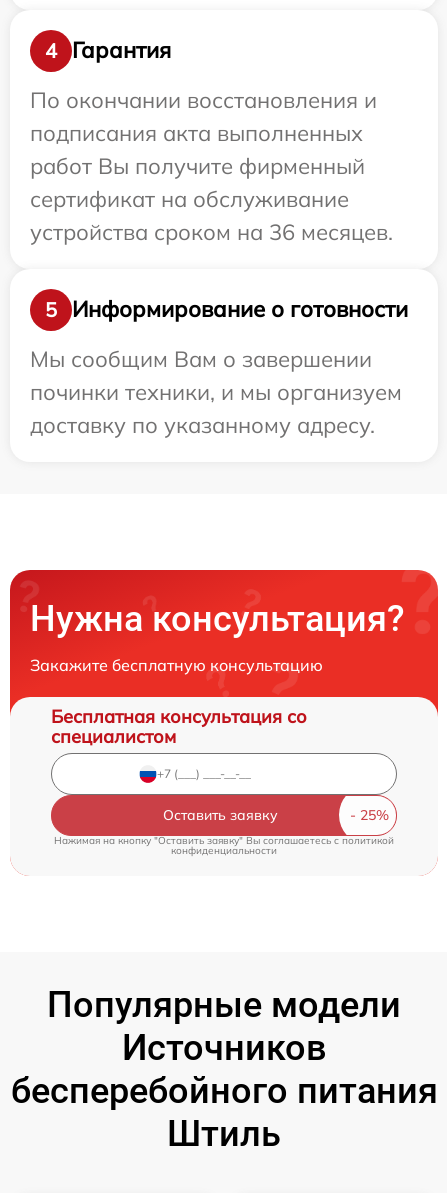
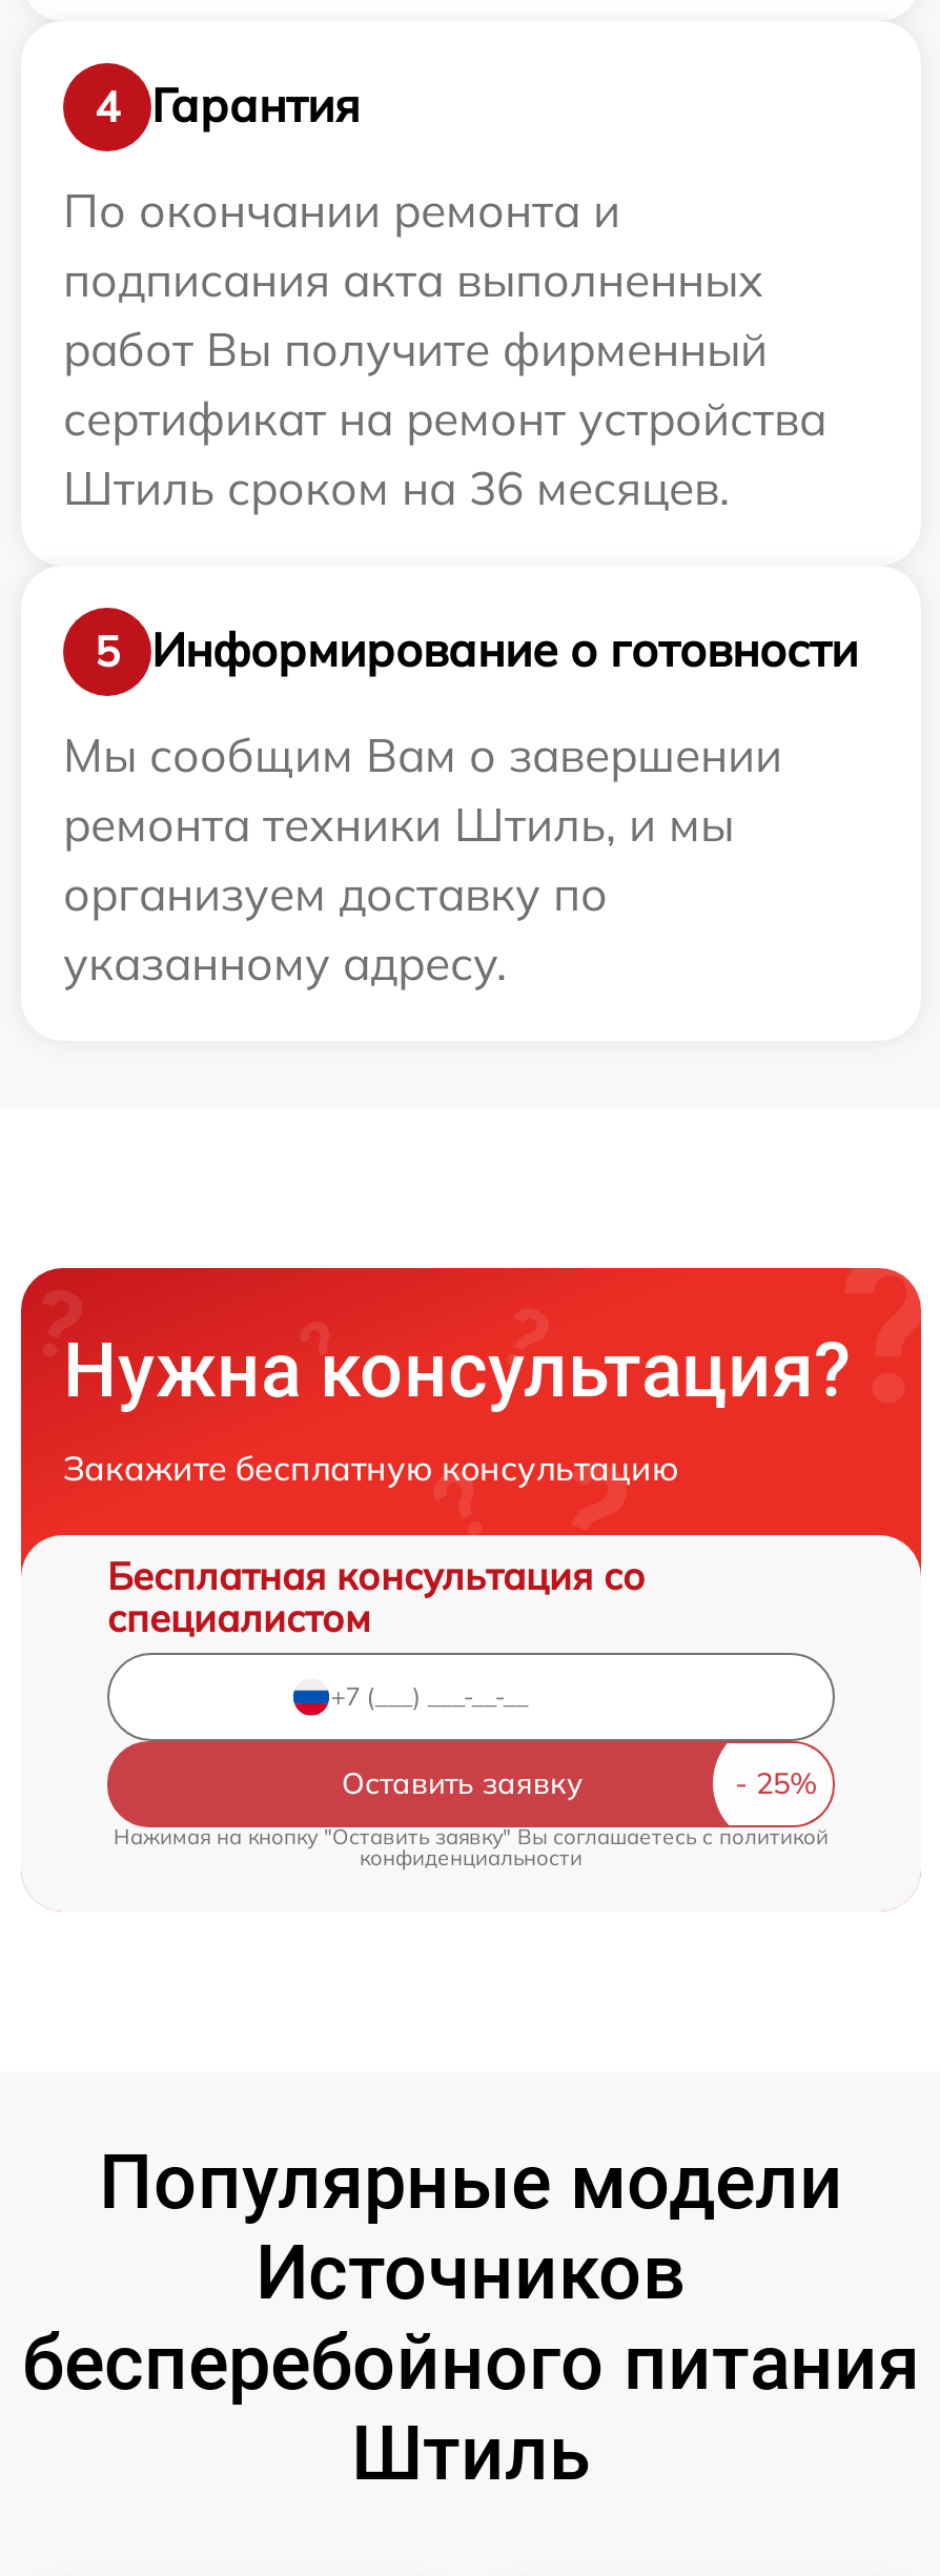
- По окончании восстановления и
+ По окончании ремонта и

- сертификат на обслуживание
- устройства сроком на 36 месяцев.
+ сертификат на ремонт устройства
+ Штиль сроком на 36 месяцев.

- починки техники, и мы организуем
- доставку по указанному адресу.
+ ремонта техники Штиль, и мы
+ организуем доставку по
+ указанному адресу.
